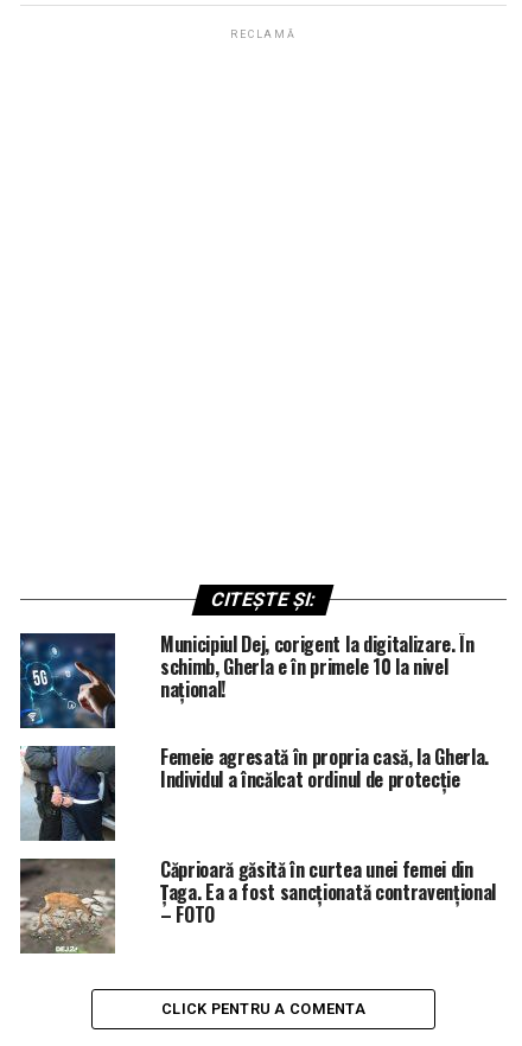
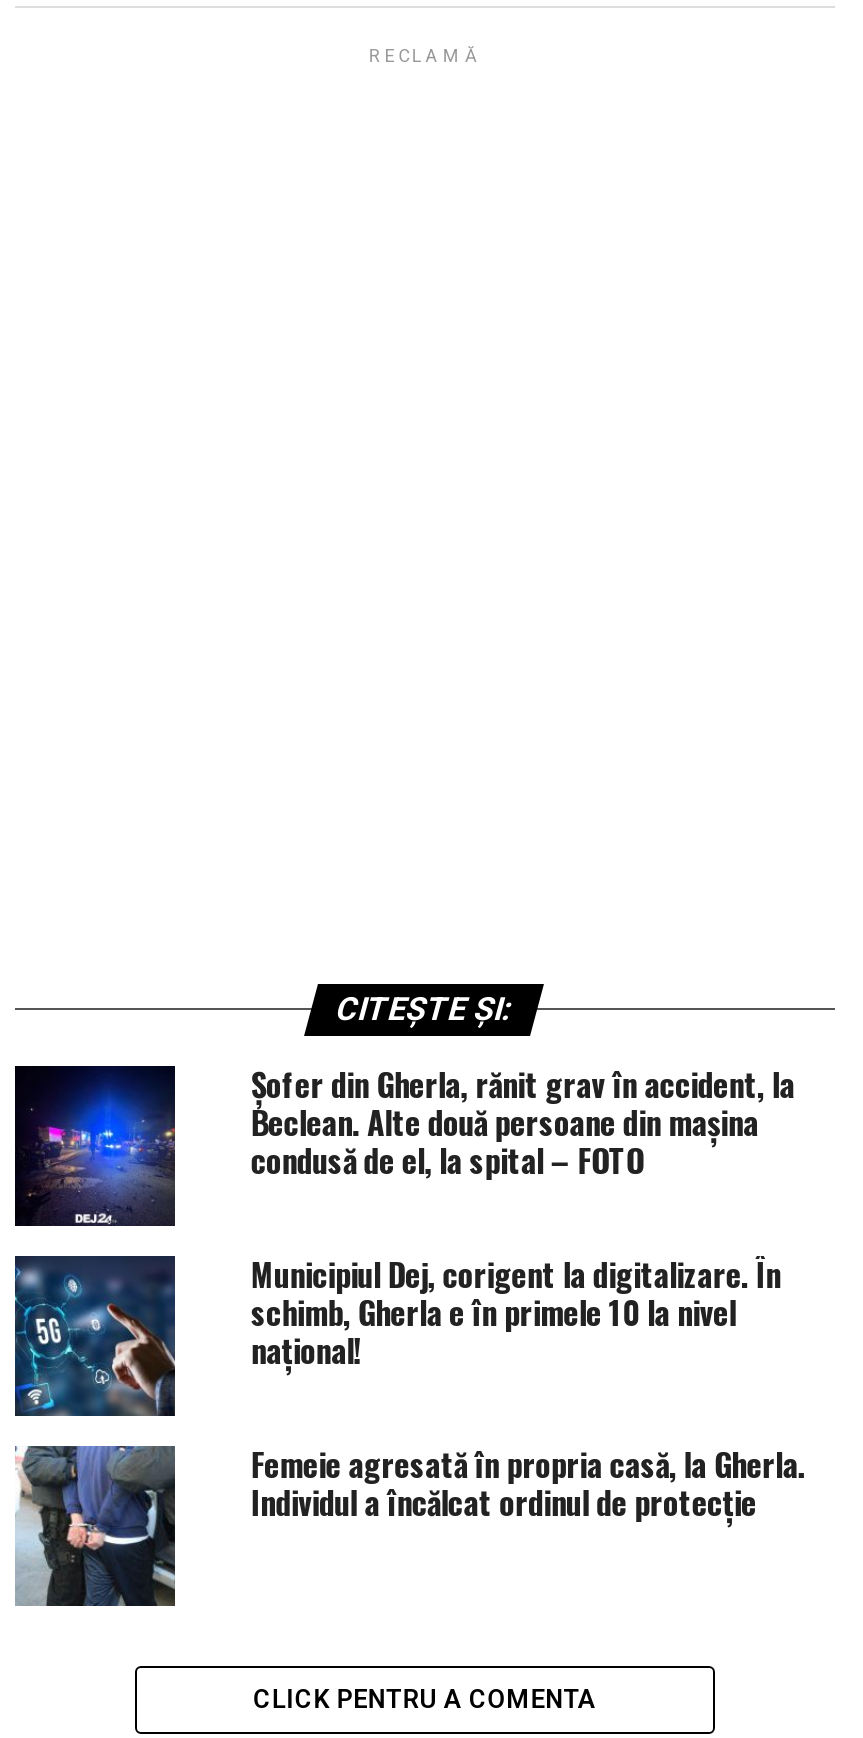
+ [image]
+ Șofer din Gherla, rănit grav în accident, la
+ Beclean. Alte două persoane din mașina
+ condusă de el, la spital – FOTO

moved down: [image] | Municipiul Dej, corigent la digitalizare. În | schimb, Gherla e în primele 10 la nivel | național! | Femeie agresată în propria casă, la Gherla. | Individul a încălcat ordinul de protecție

moved down: [image]

- [image]
- Căprioară găsită în curtea unei femei din
- Țaga. Ea a fost sancționată contravențional
- – FOTO
